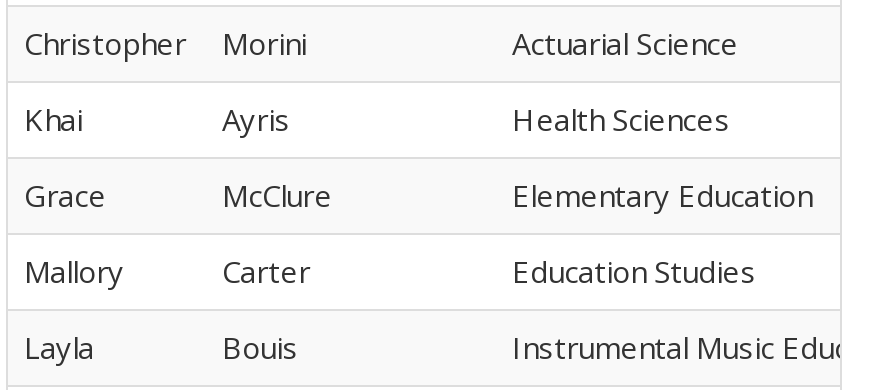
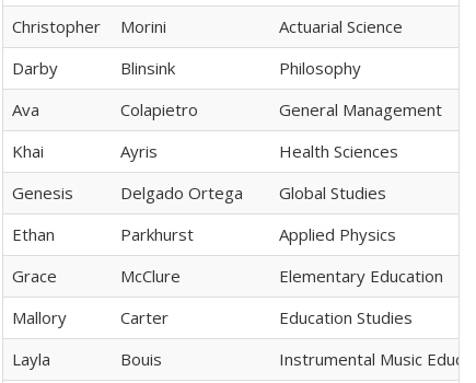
+ Darby
+ Blinsink
+ Philosophy
+ Ava
+ Colapietro
+ General Management

+ Genesis
+ Delgado Ortega
+ Global Studies
+ Ethan
+ Parkhurst
+ Applied Physics
